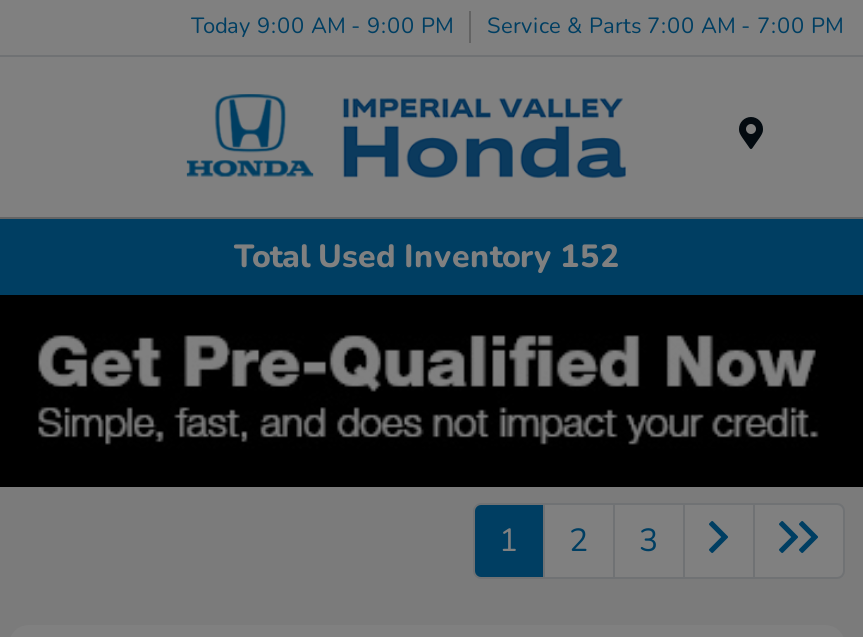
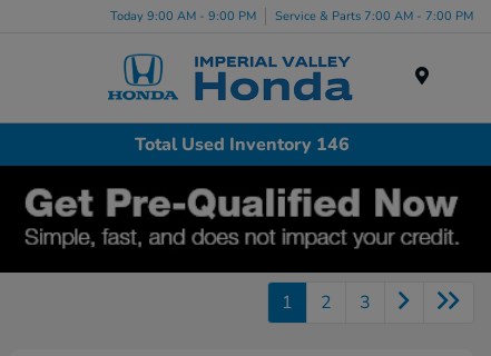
- Total Used Inventory 152
+ Total Used Inventory 146
